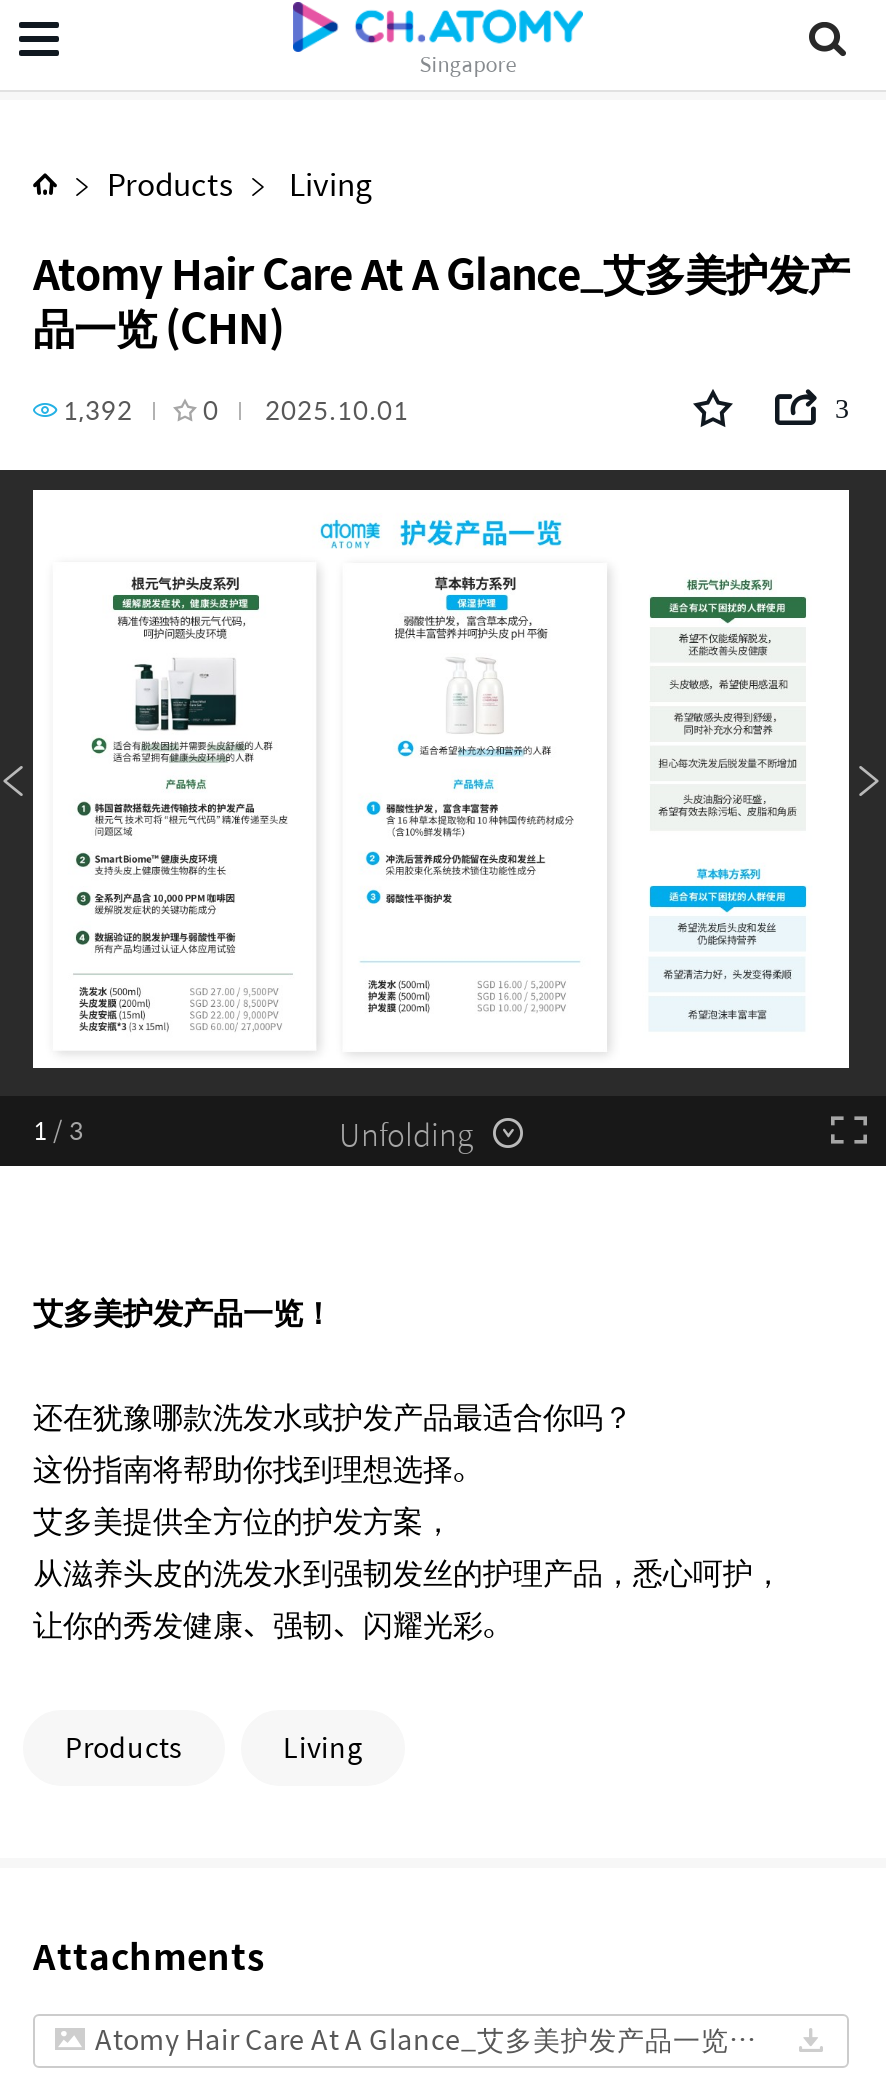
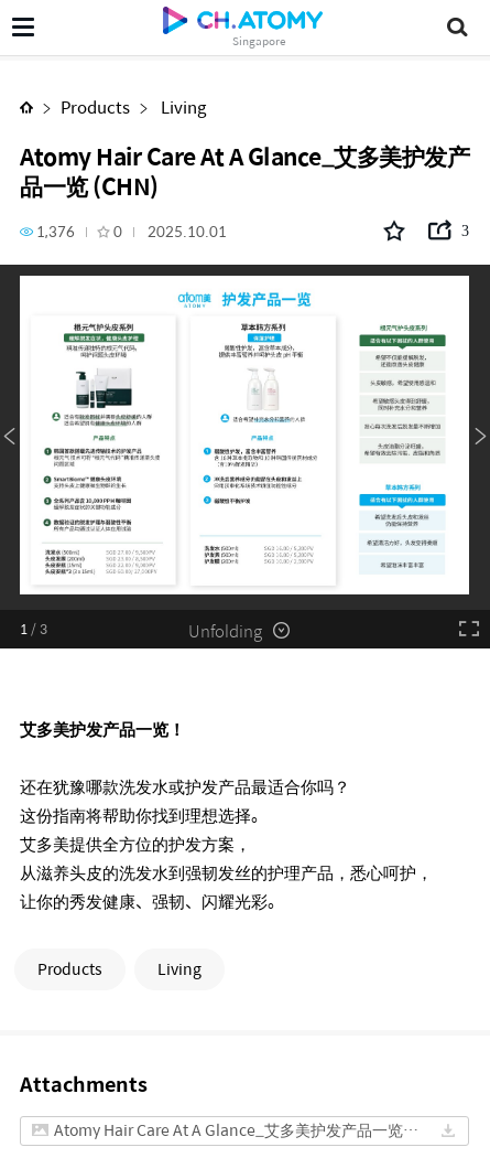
- 1,392 0 2025.10.01
+ 1,376 0 2025.10.01
